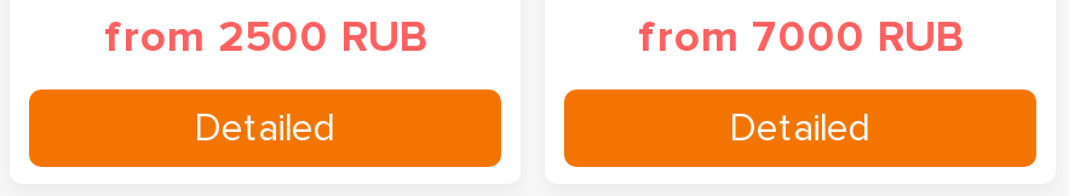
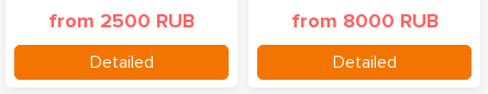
- from 7000 RUB
+ from 8000 RUB
